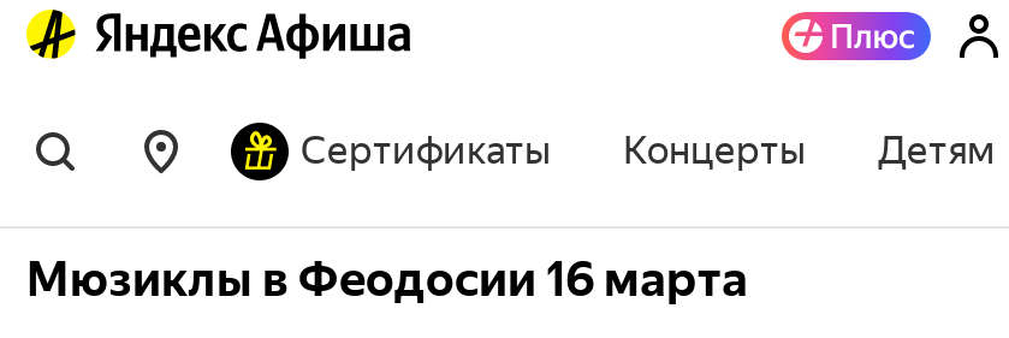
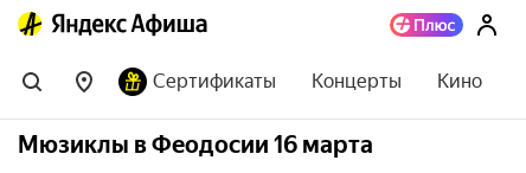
- Детям
+ Кино
